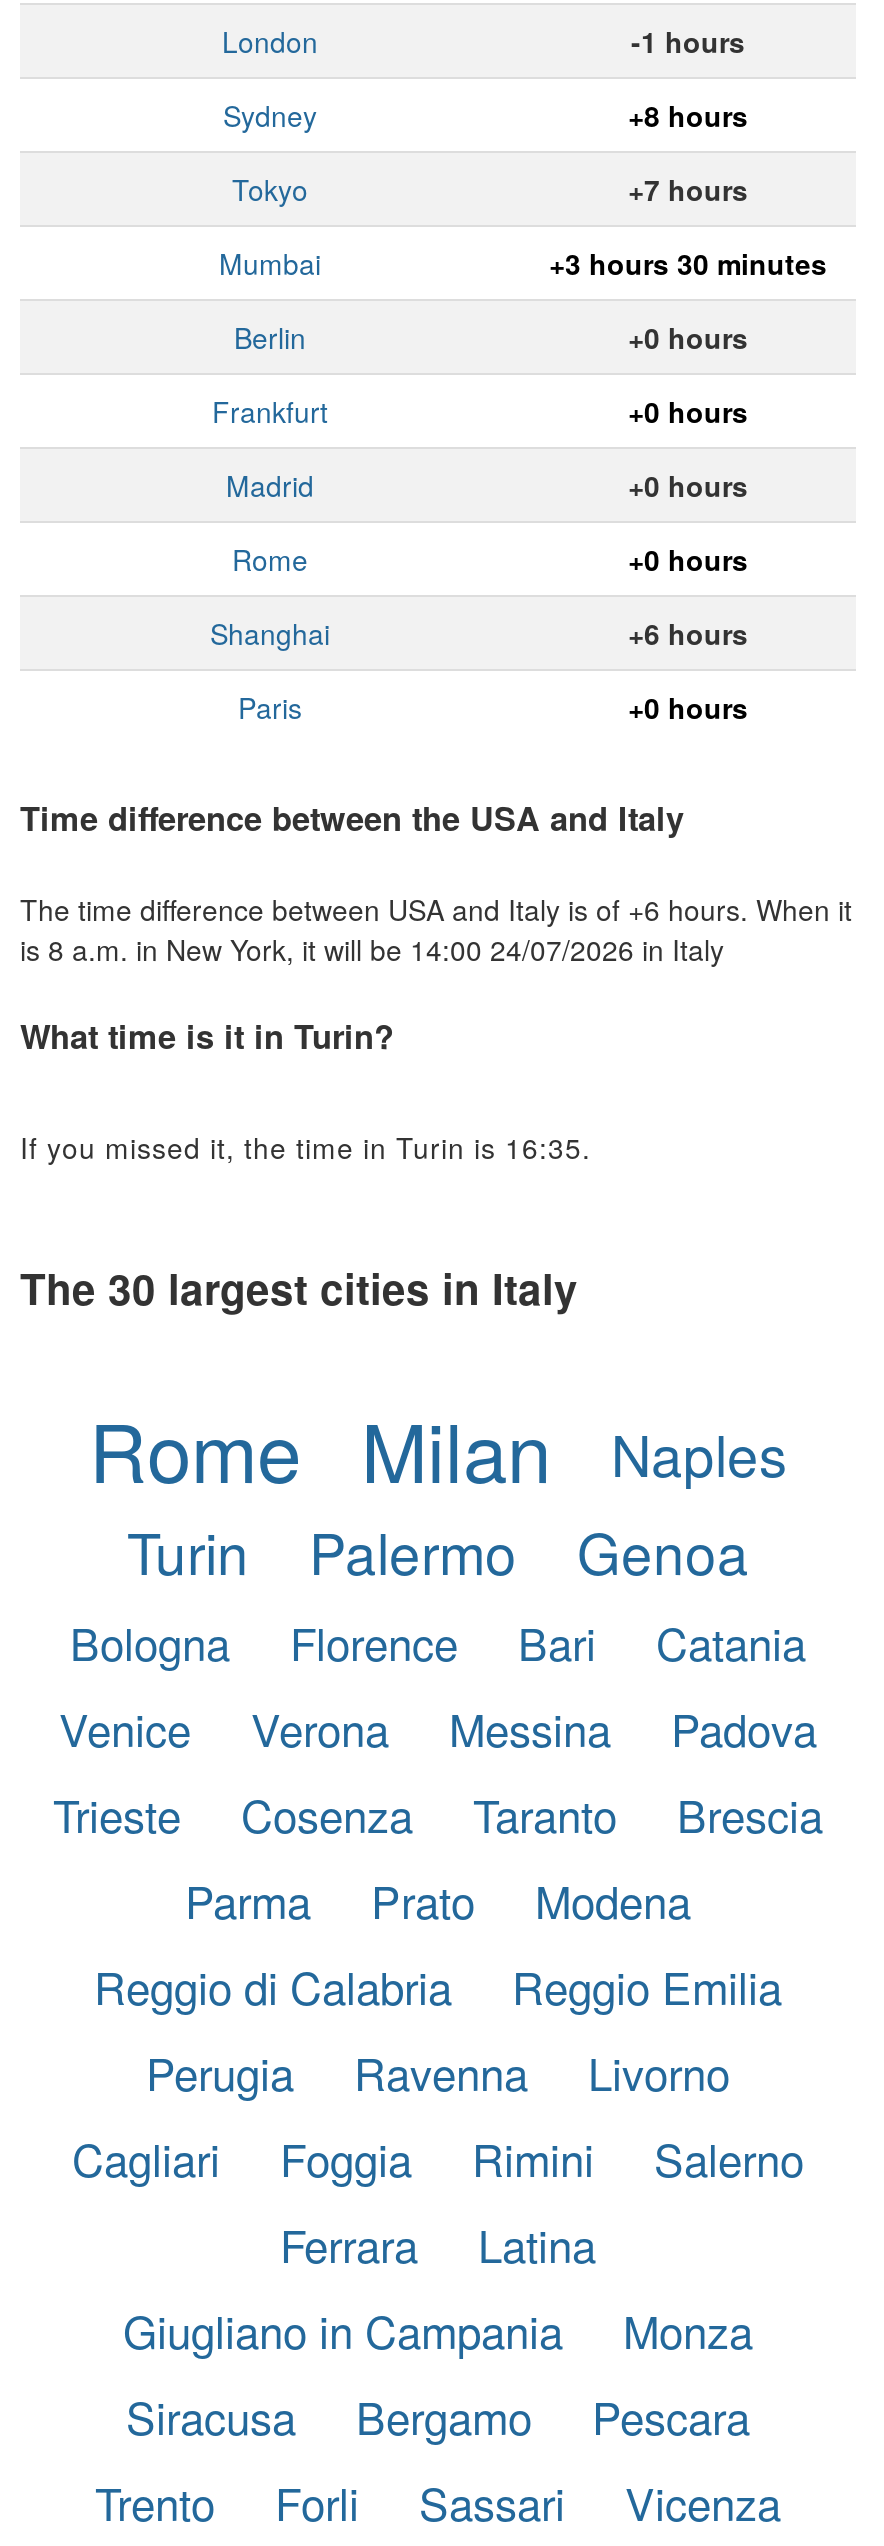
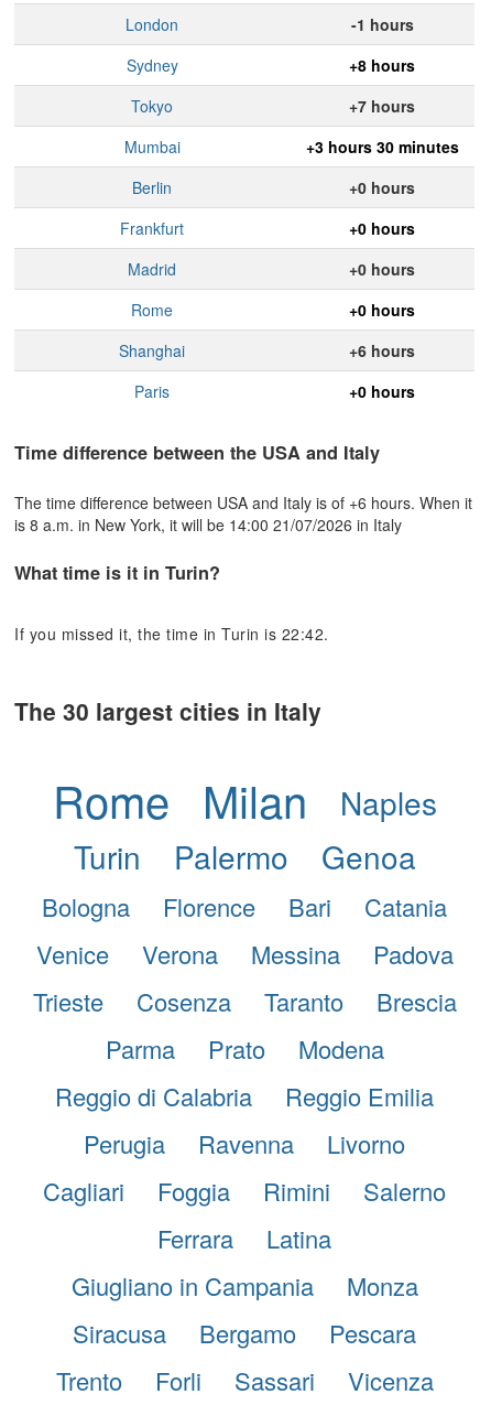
- is 8 a.m. in New York, it will be 14:00 24/07/2026 in Italy
+ is 8 a.m. in New York, it will be 14:00 21/07/2026 in Italy

- If you missed it, the time in Turin is 16:35.
+ If you missed it, the time in Turin is 22:42.
